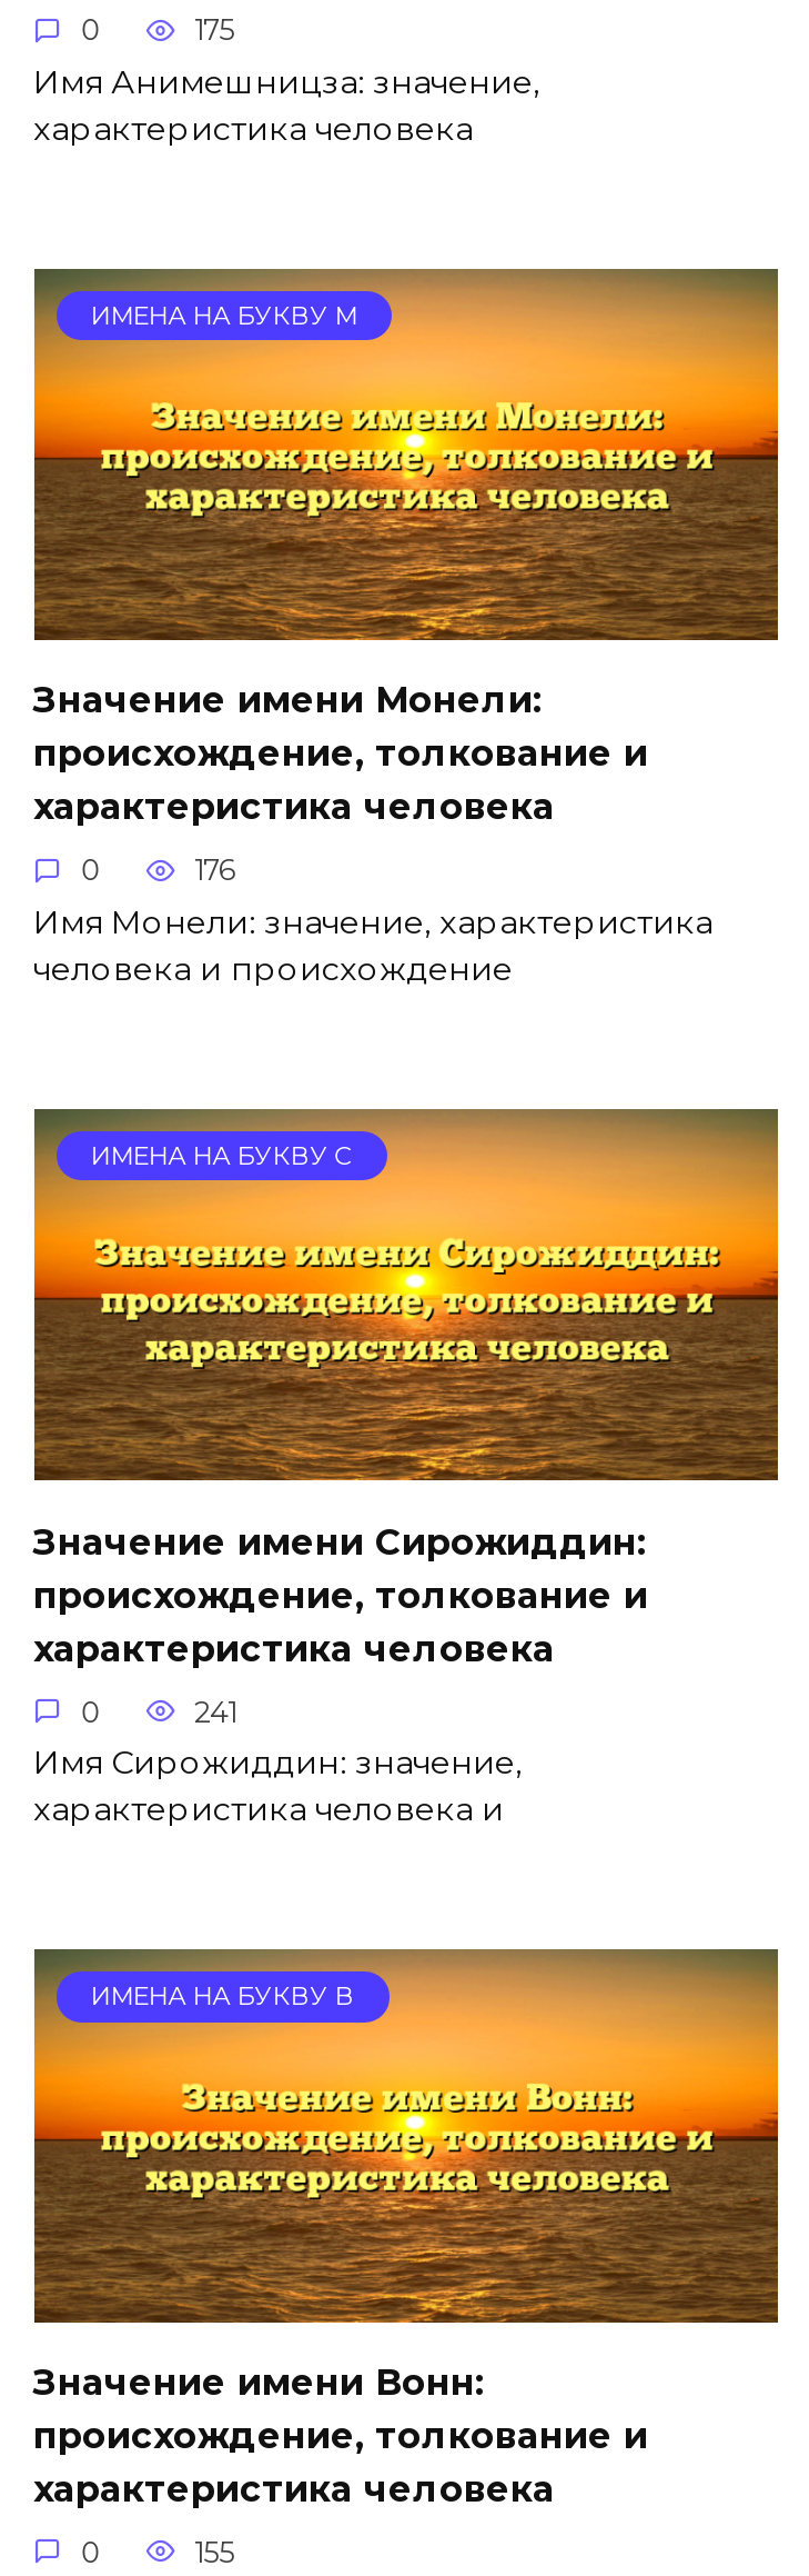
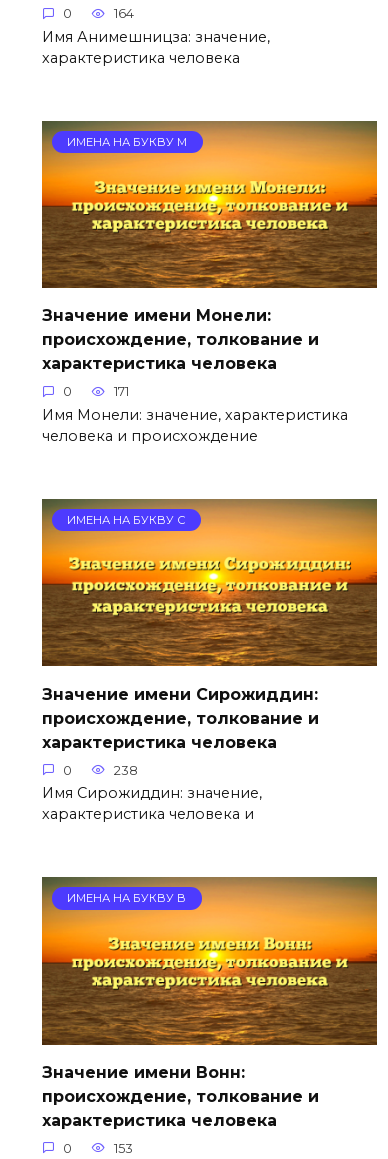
- 175
+ 164

- 176
+ 171

- 241
+ 238

- 155
+ 153
